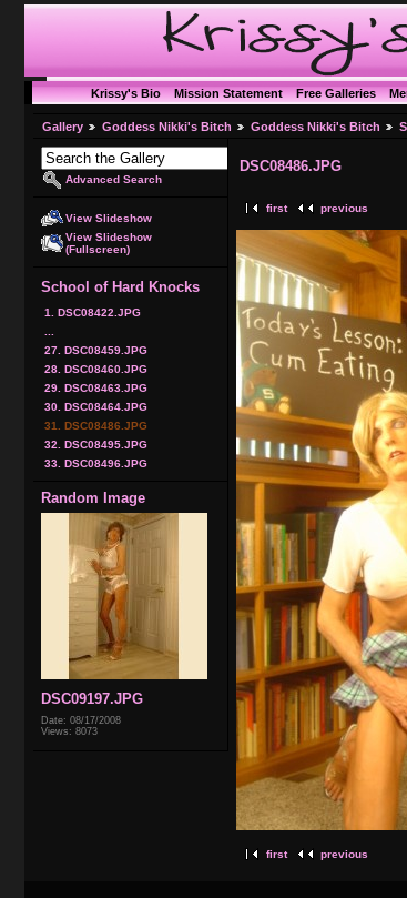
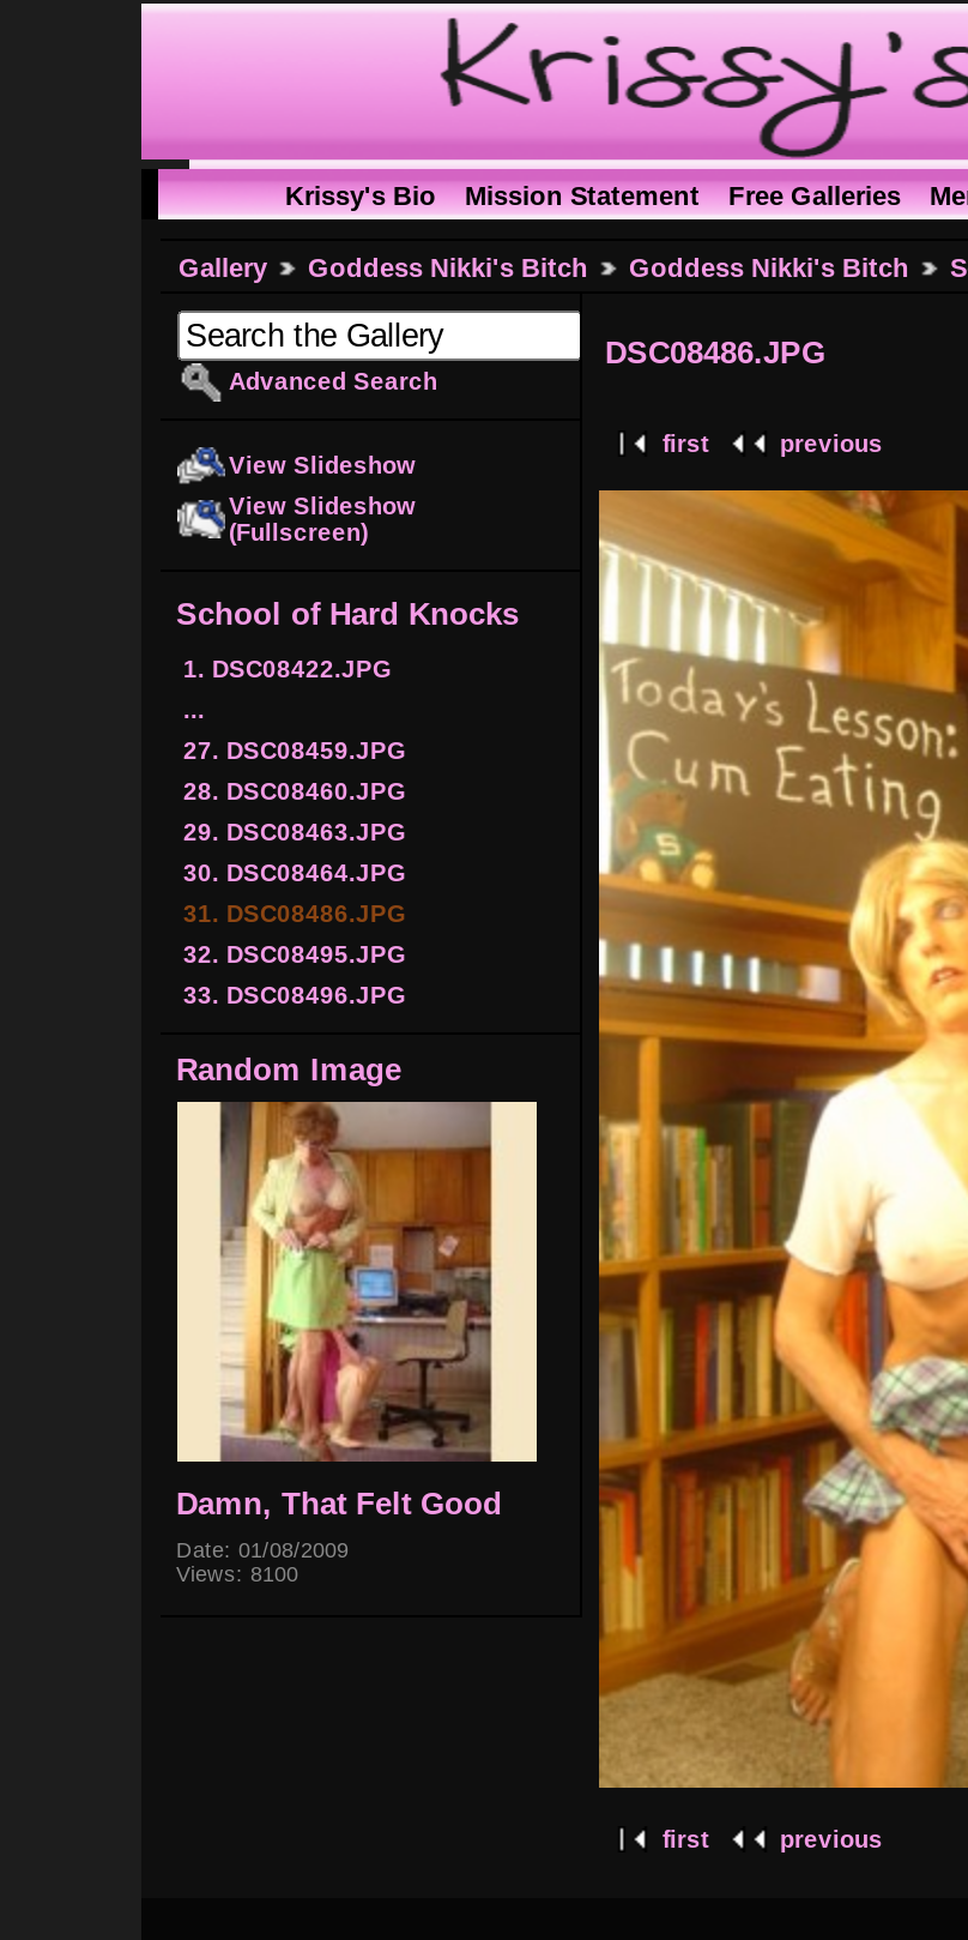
- [image]
- DSC09197.JPG
+ [image]
+ Damn, That Felt Good

- Date: 08/17/2008
- Views: 8073
+ Date: 01/08/2009
+ Views: 8100
